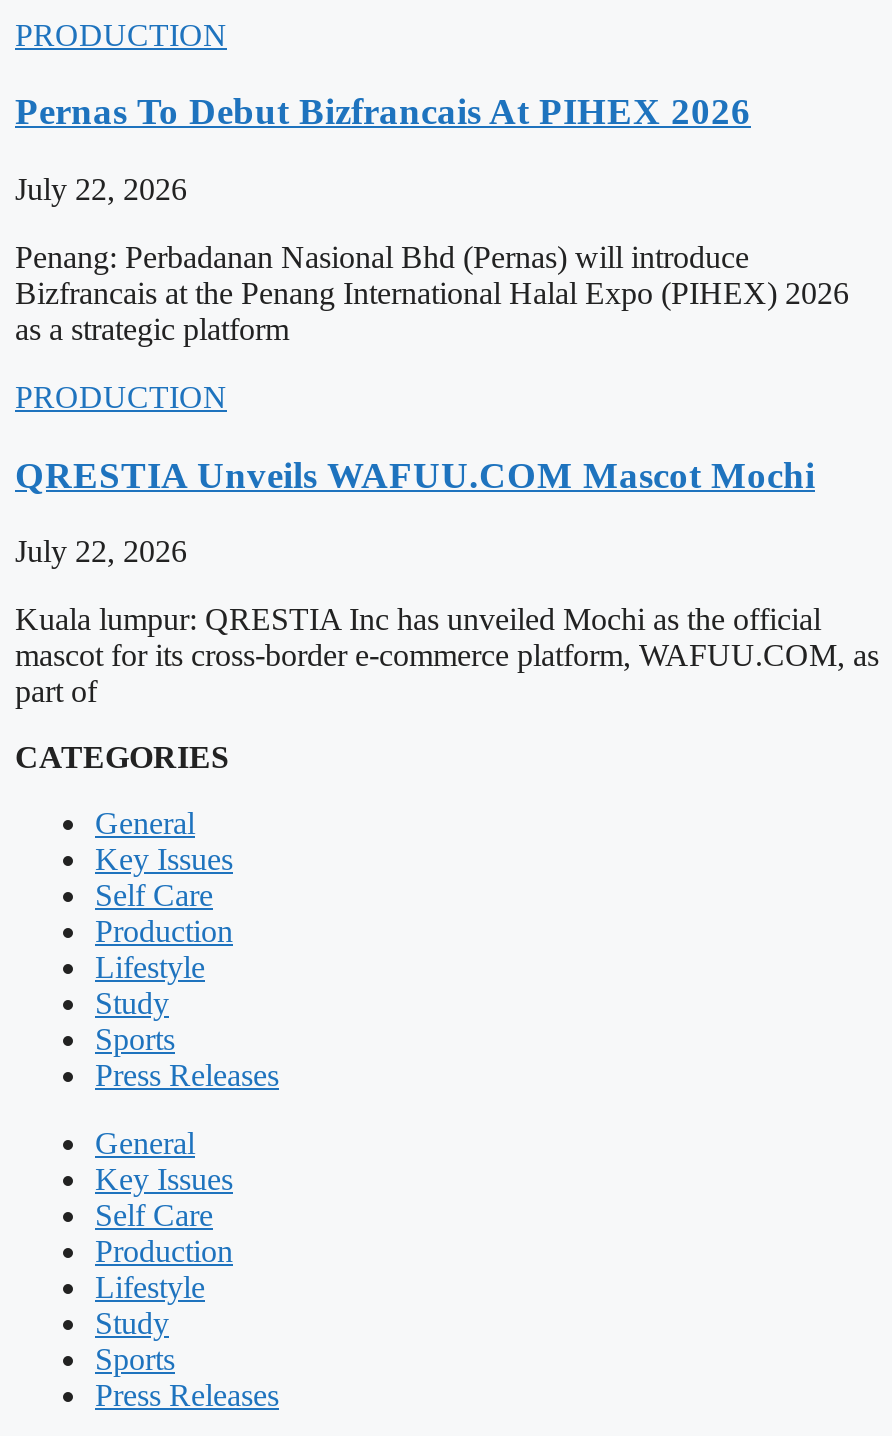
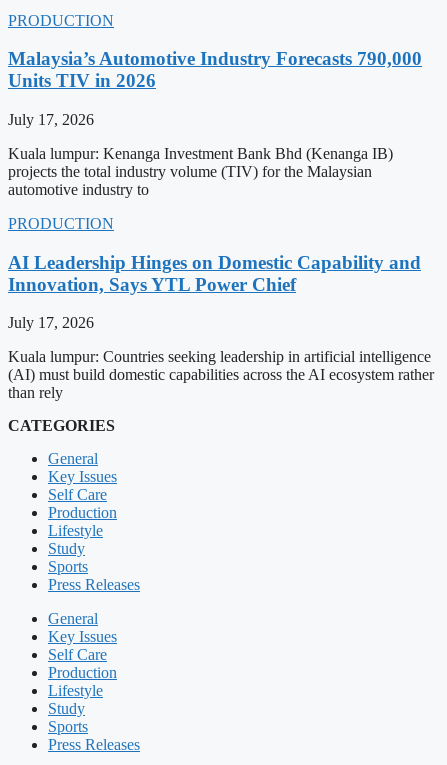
- Pernas To Debut Bizfrancais At PIHEX 2026
+ Malaysia’s Automotive Industry Forecasts 790,000
+ Units TIV in 2026

- July 22, 2026
+ July 17, 2026

- Penang: Perbadanan Nasional Bhd (Pernas) will introduce
- Bizfrancais at the Penang International Halal Expo (PIHEX) 2026
- as a strategic platform
+ Kuala lumpur: Kenanga Investment Bank Bhd (Kenanga IB)
+ projects the total industry volume (TIV) for the Malaysian
+ automotive industry to

- QRESTIA Unveils WAFUU.COM Mascot Mochi
+ AI Leadership Hinges on Domestic Capability and
+ Innovation, Says YTL Power Chief

- July 22, 2026
+ July 17, 2026

- Kuala lumpur: QRESTIA Inc has unveiled Mochi as the official
- mascot for its cross-border e-commerce platform, WAFUU.COM, as
- part of
+ Kuala lumpur: Countries seeking leadership in artificial intelligence
+ (AI) must build domestic capabilities across the AI ecosystem rather
+ than rely
